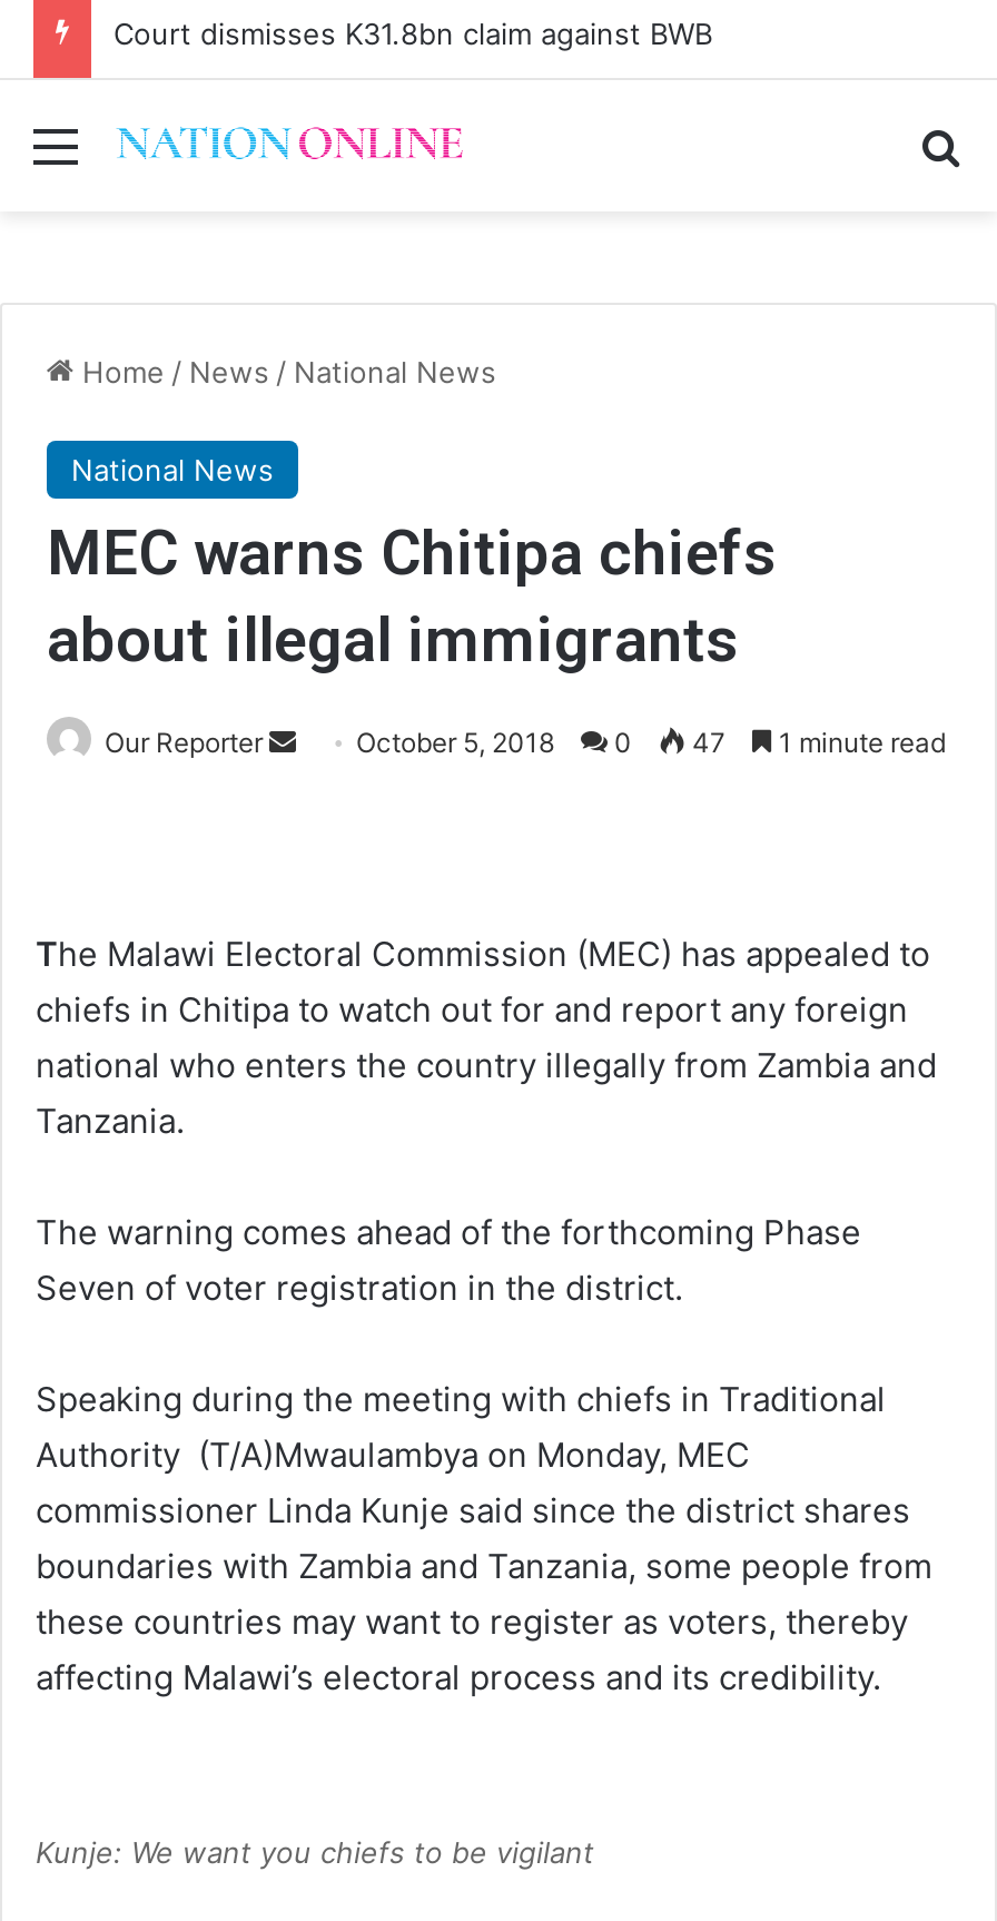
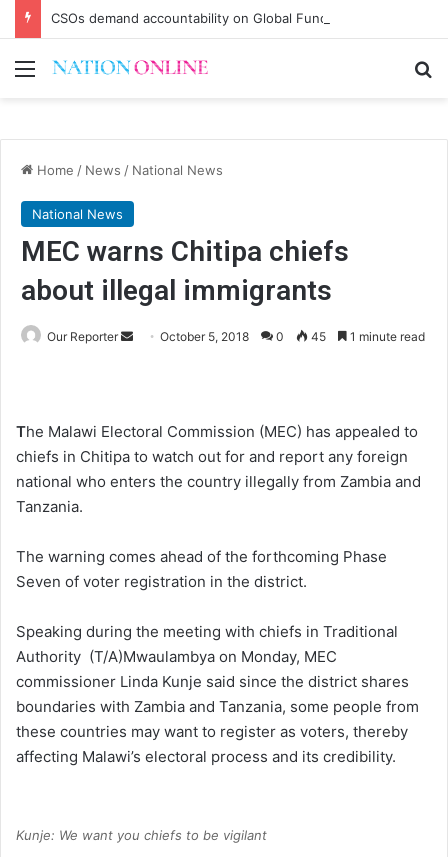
- Court dismisses K31.8bn claim against BWB
+ CSOs demand accountability on Global Fund grants

- 47
+ 45
